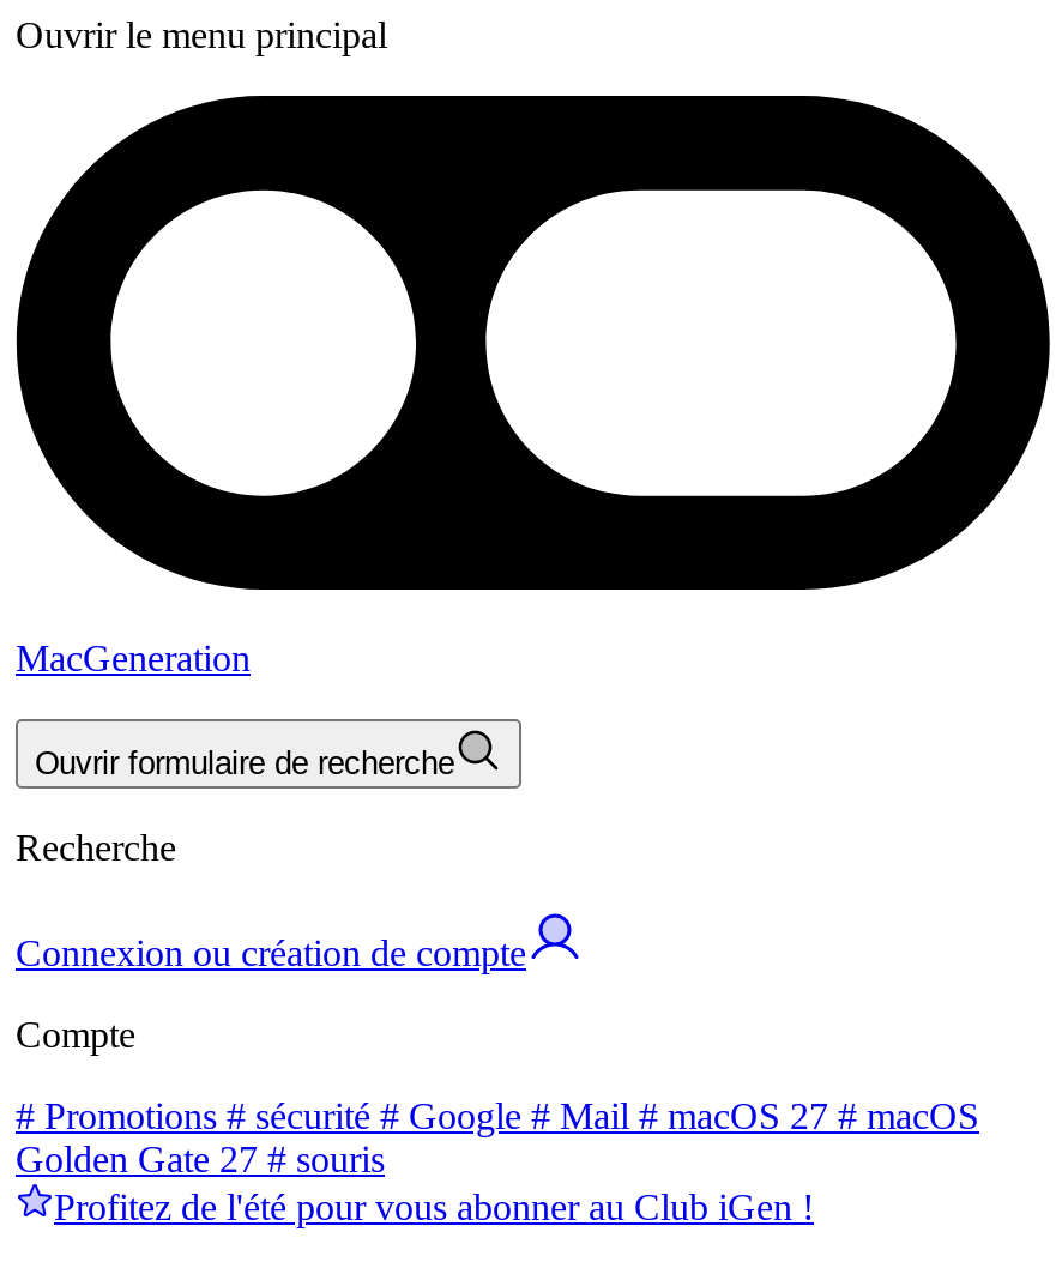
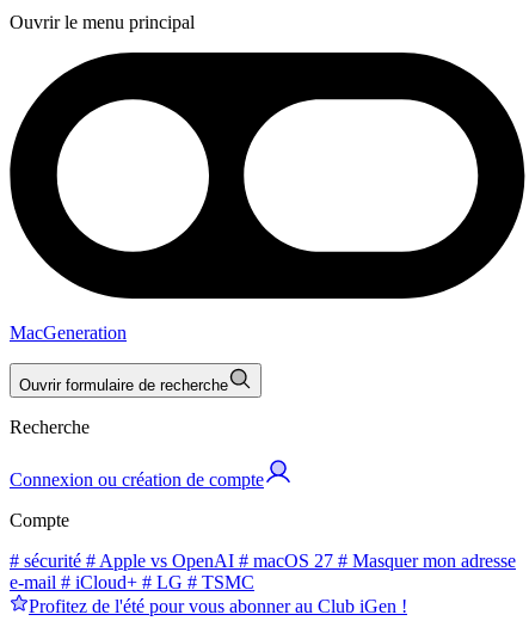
- # Promotions # sécurité # Google # Mail # macOS 27 # macOS
- Golden Gate 27 # souris
+ # sécurité # Apple vs OpenAI # macOS 27 # Masquer mon adresse
+ e-mail # iCloud+ # LG # TSMC
